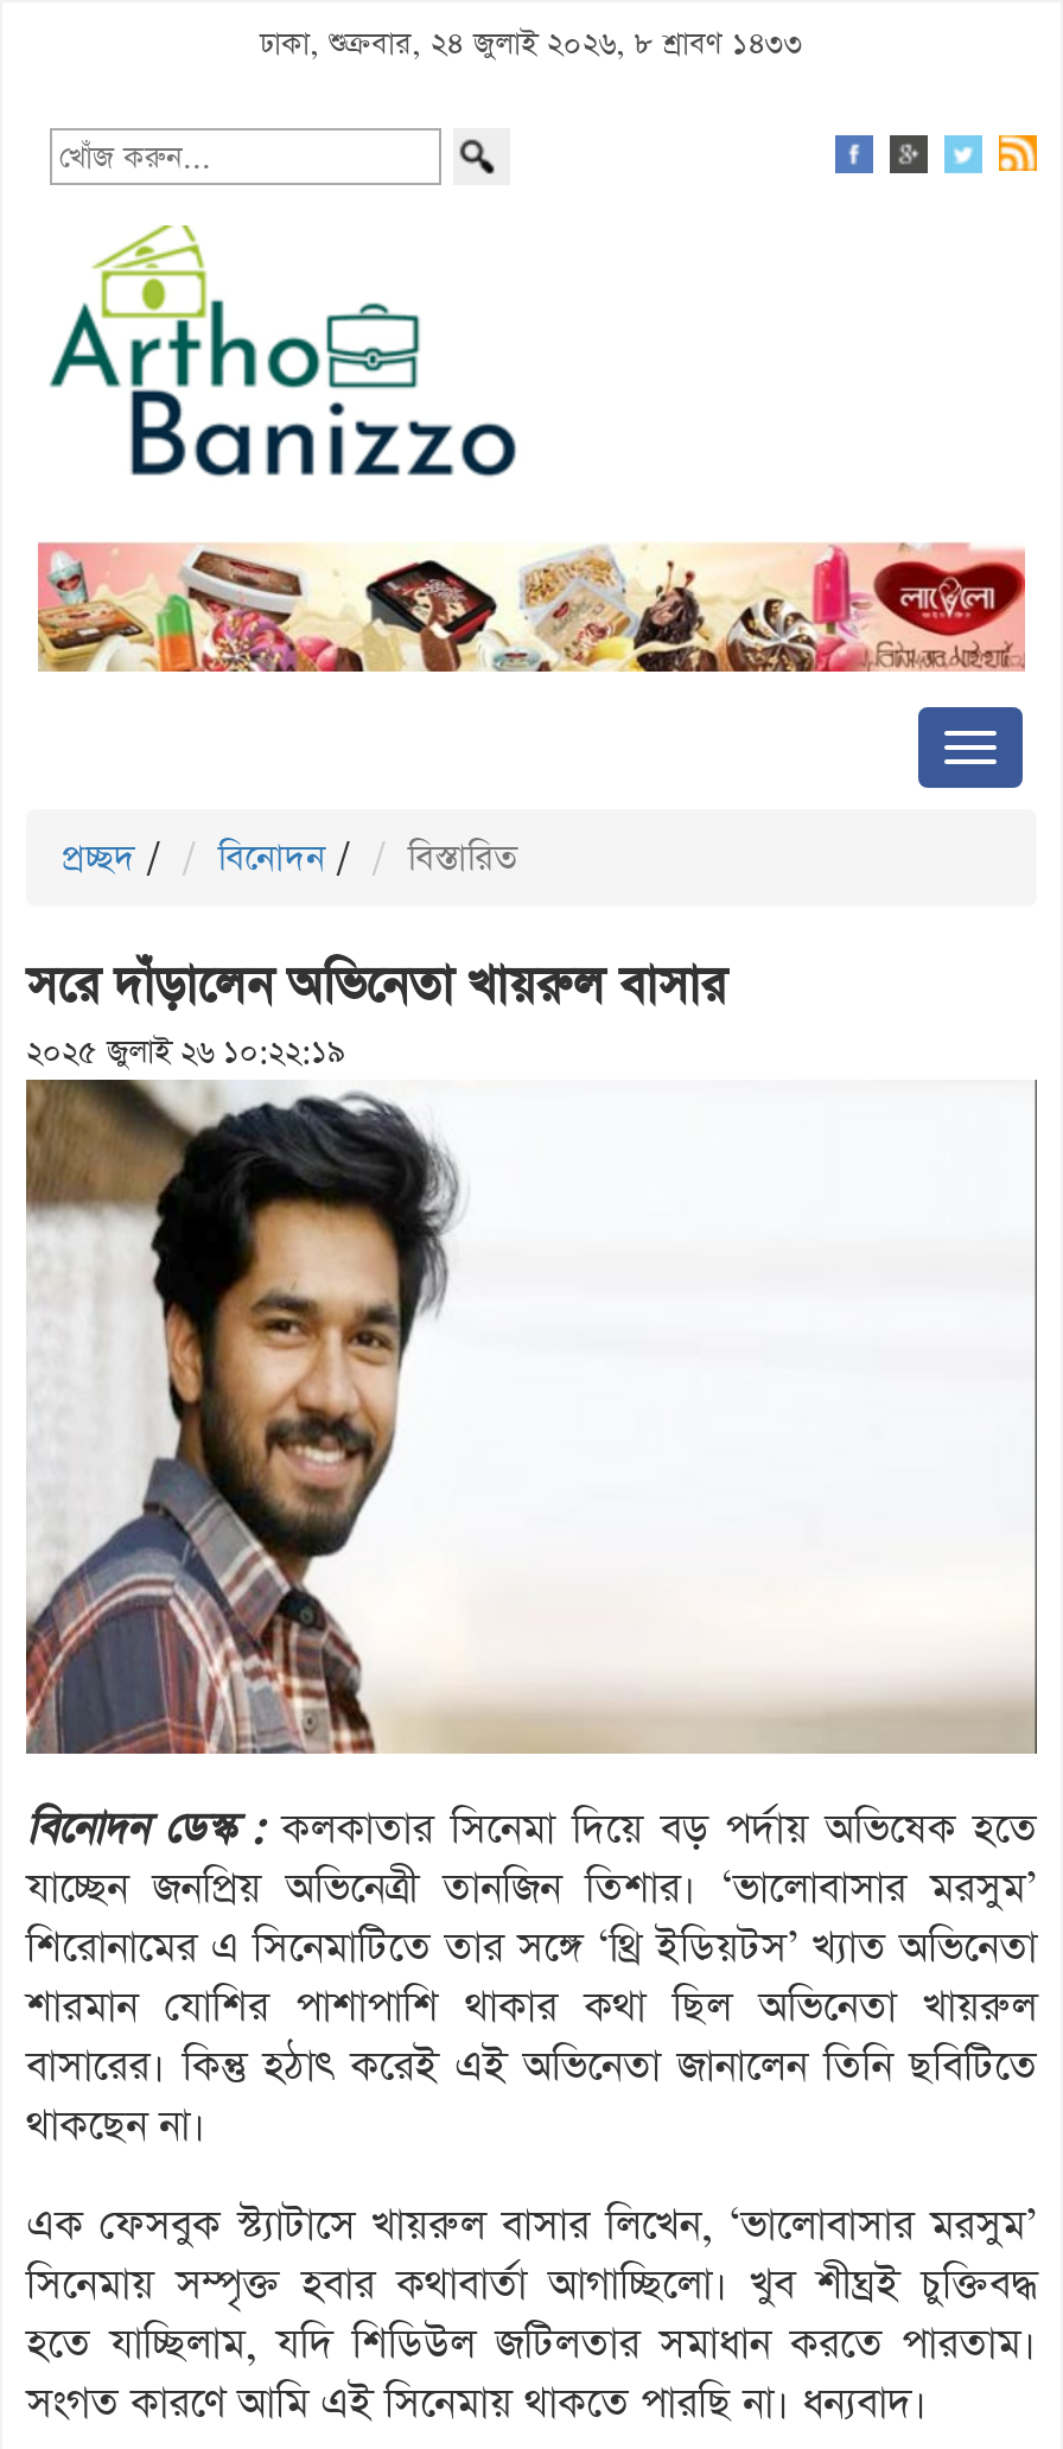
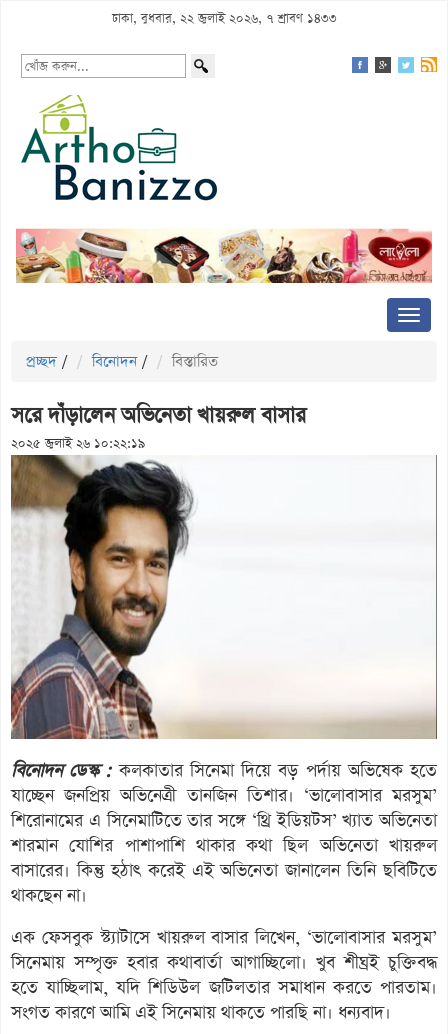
- ঢাকা, শুক্রবার, ২৪ জুলাই ২০২৬, ৮ শ্রাবণ ১৪৩৩
+ ঢাকা, বুধবার, ২২ জুলাই ২০২৬, ৭ শ্রাবণ ১৪৩৩
